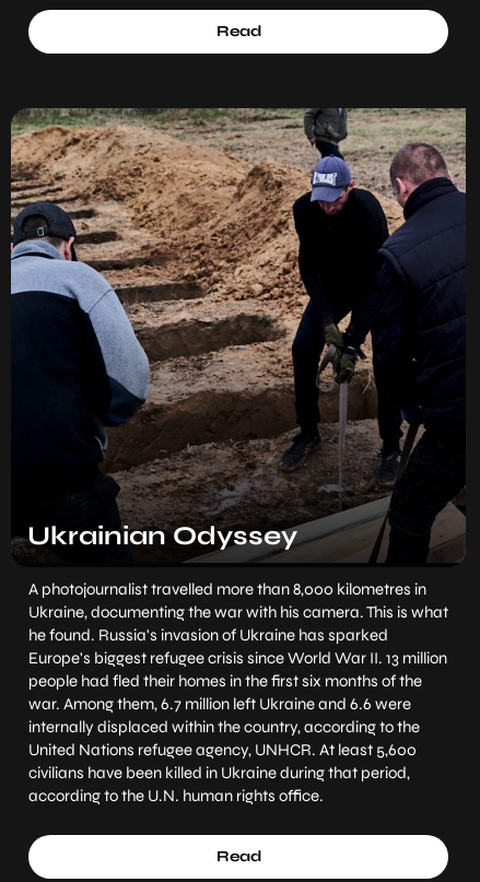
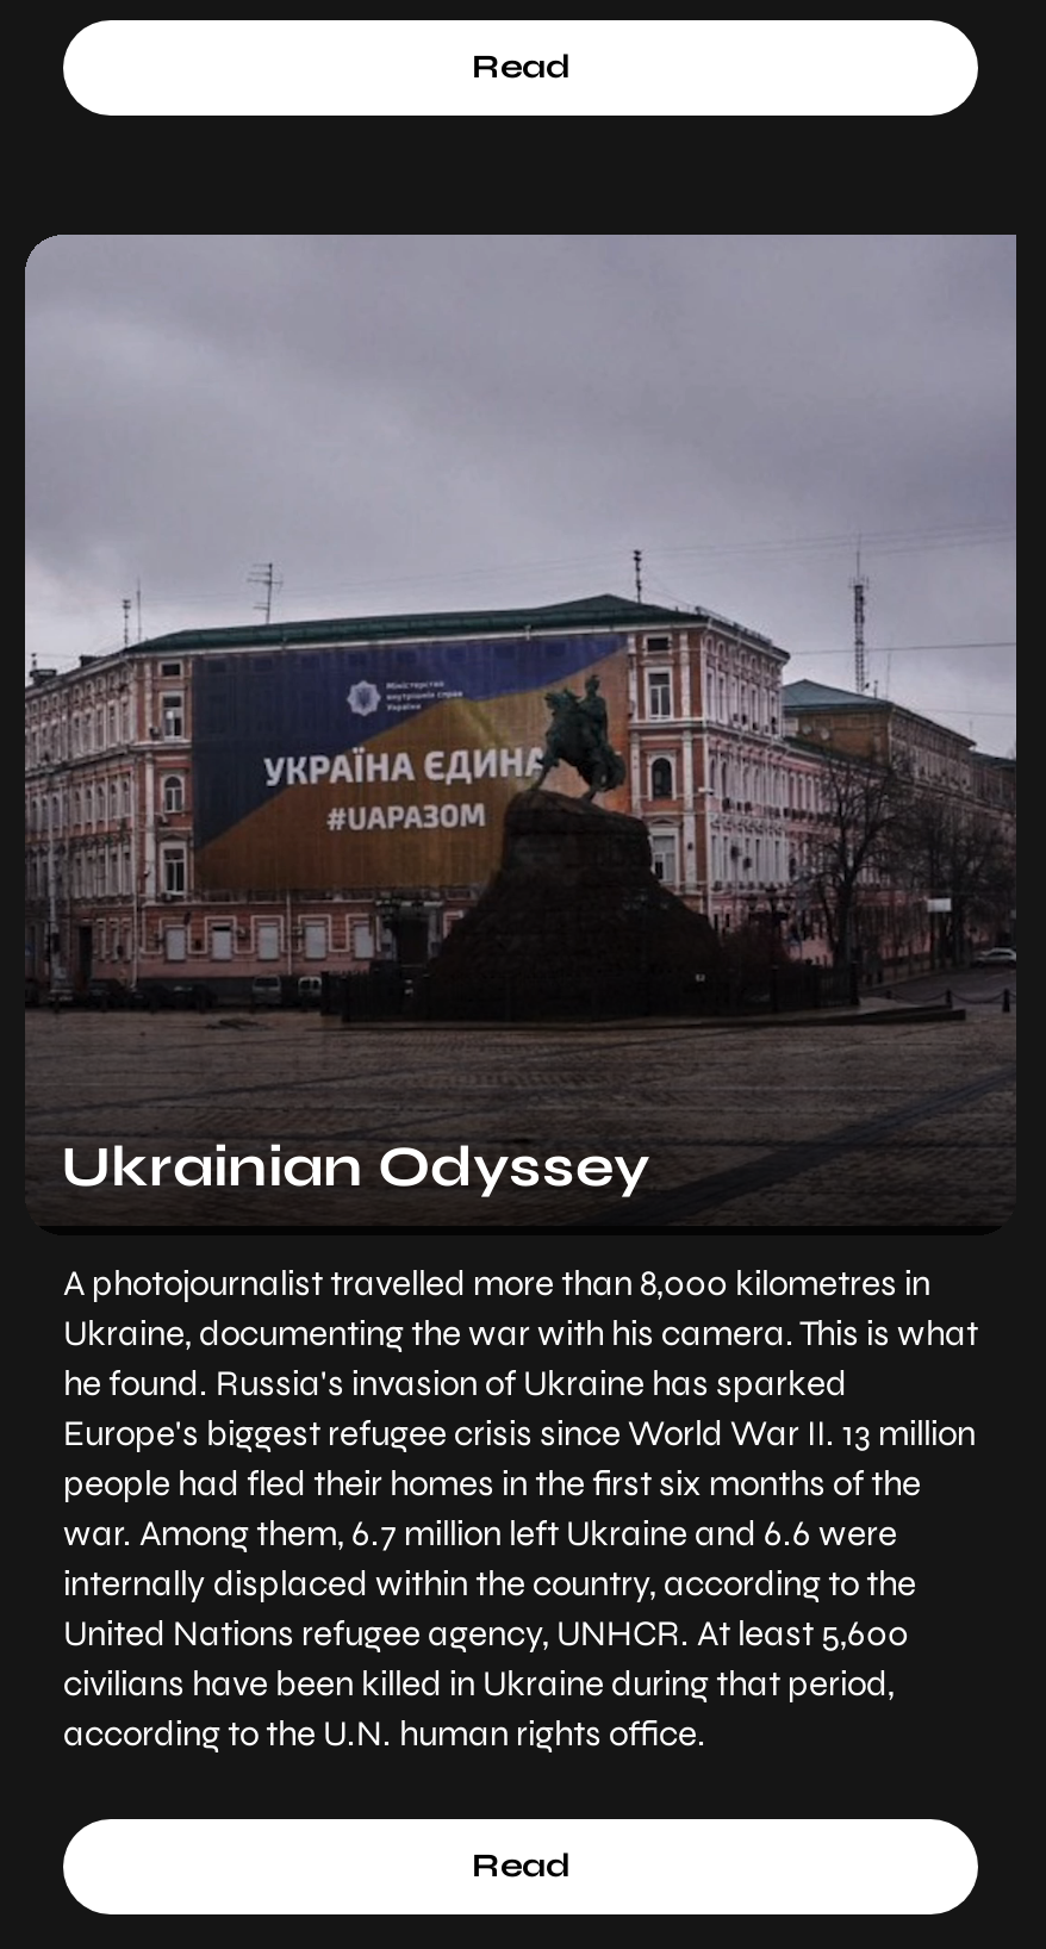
- [image]
+ [image]
